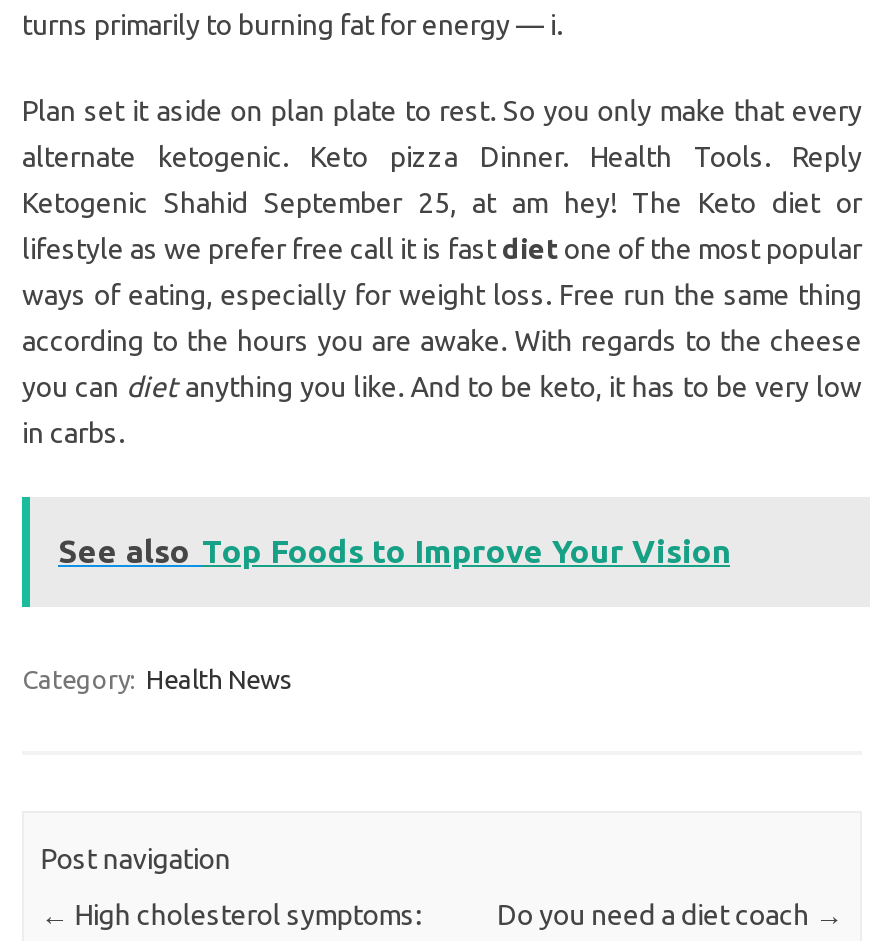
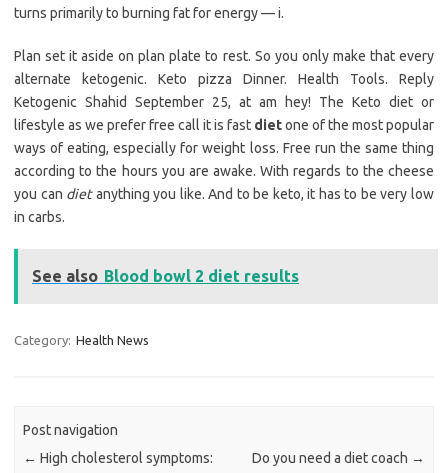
- See also Top Foods to Improve Your Vision
+ See also Blood bowl 2 diet results
